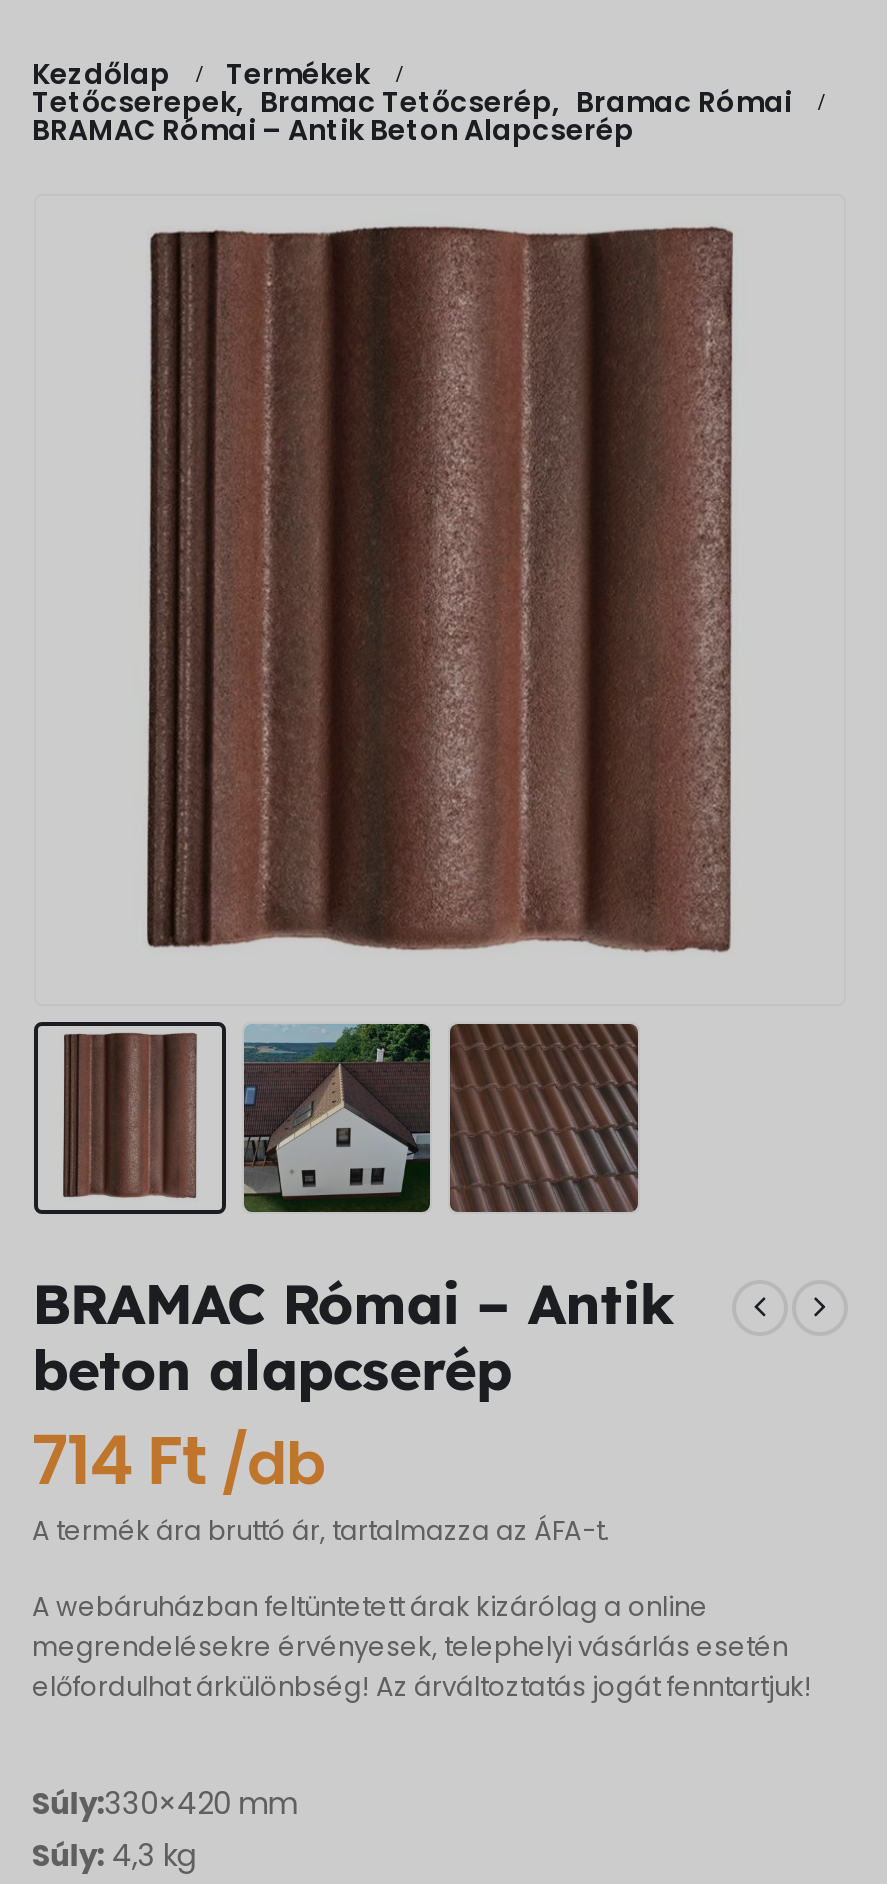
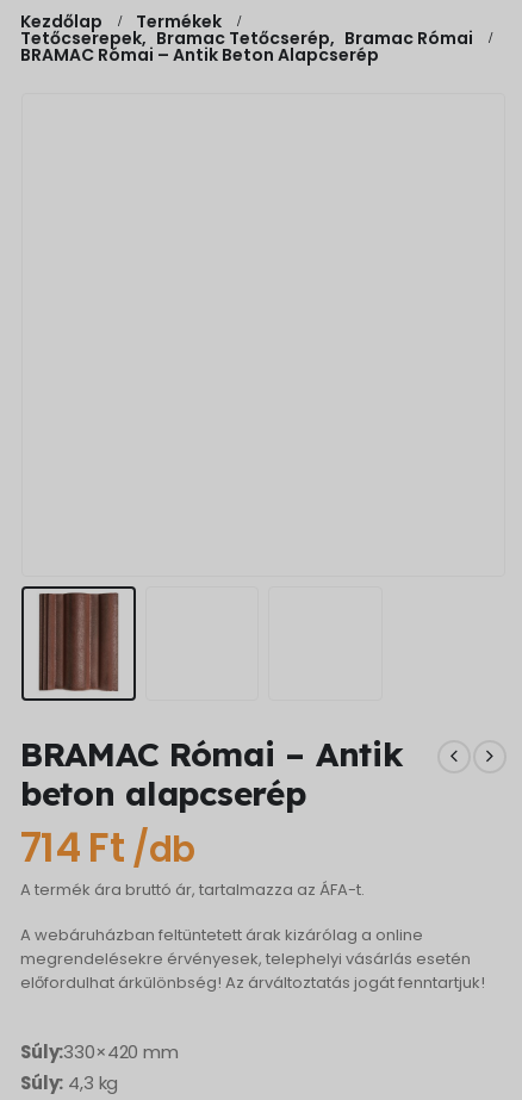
- [image]

- [image]

- [image]
